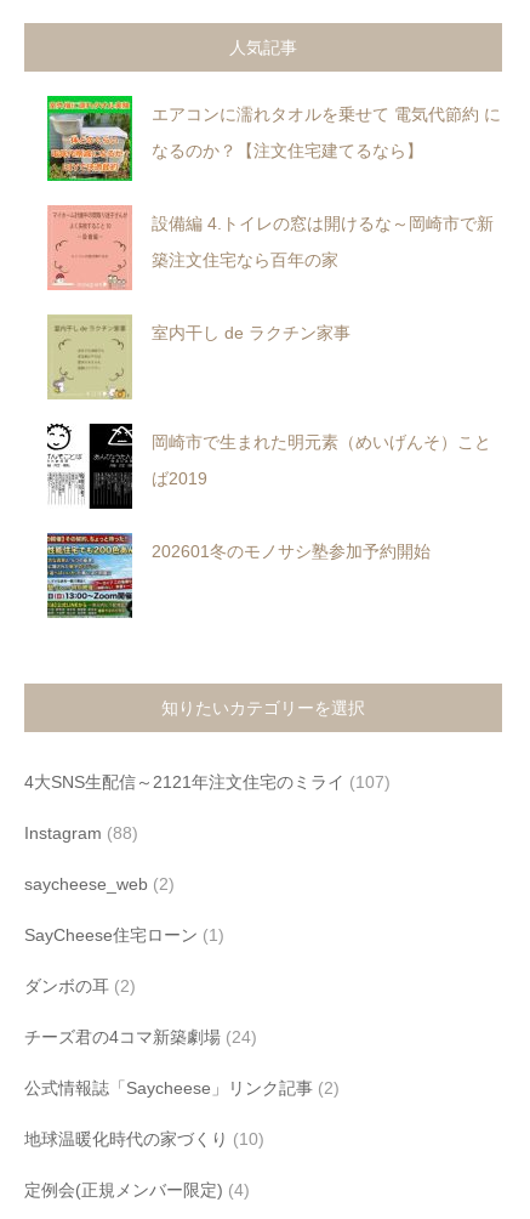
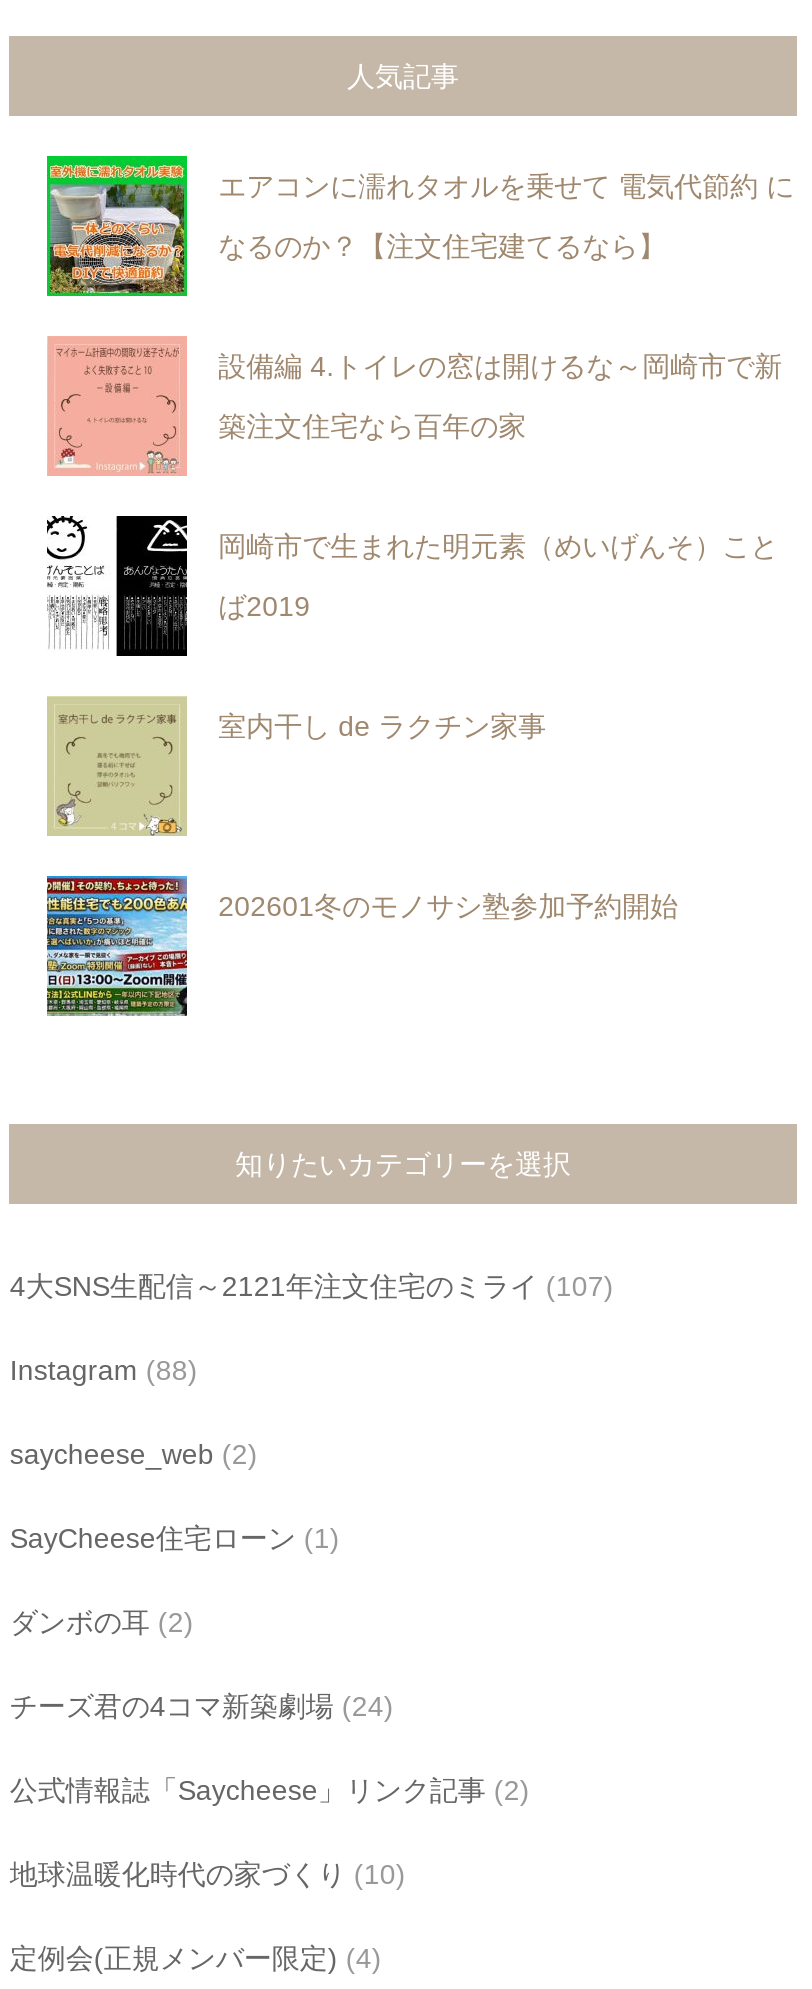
moved down: [image] | 室内干し de ラクチン家事

moved up: 岡崎市で生まれた明元素（めいげんそ）こと | ば2019
